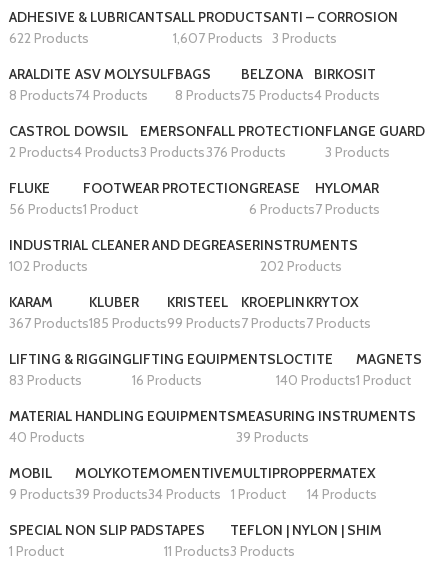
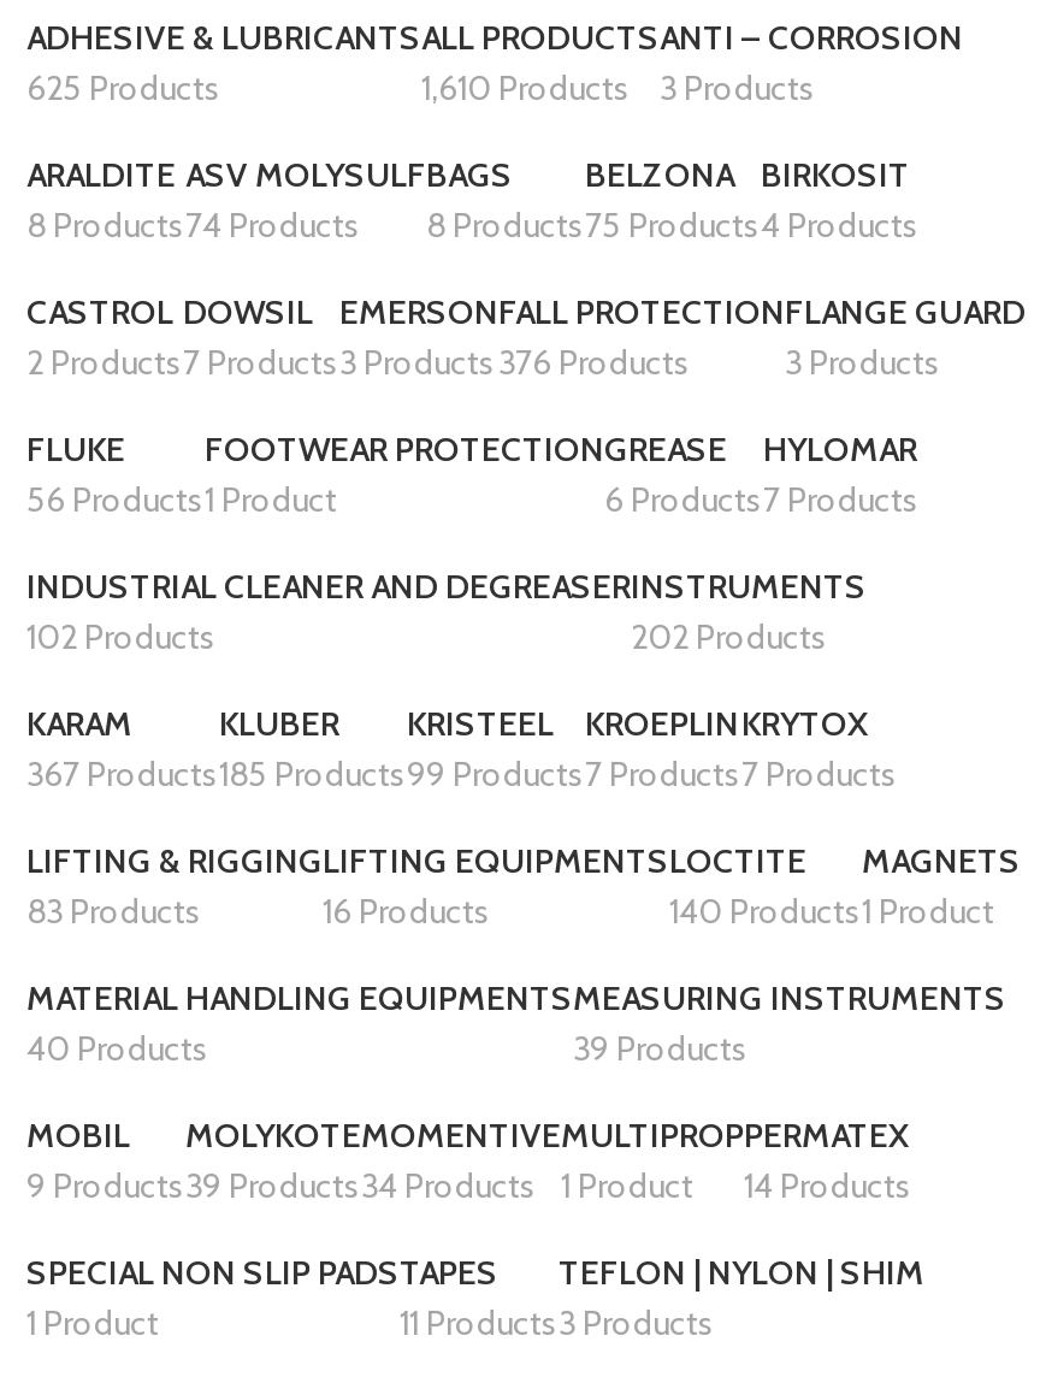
- 622 Products
+ 625 Products

- 1,607 Products 3 Products
+ 1,610 Products 3 Products

- 2 Products 4 Products 3 Products 376 Products
+ 2 Products 7 Products 3 Products 376 Products
